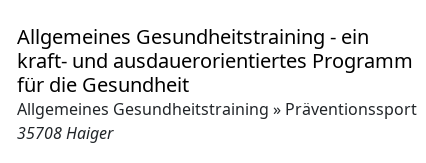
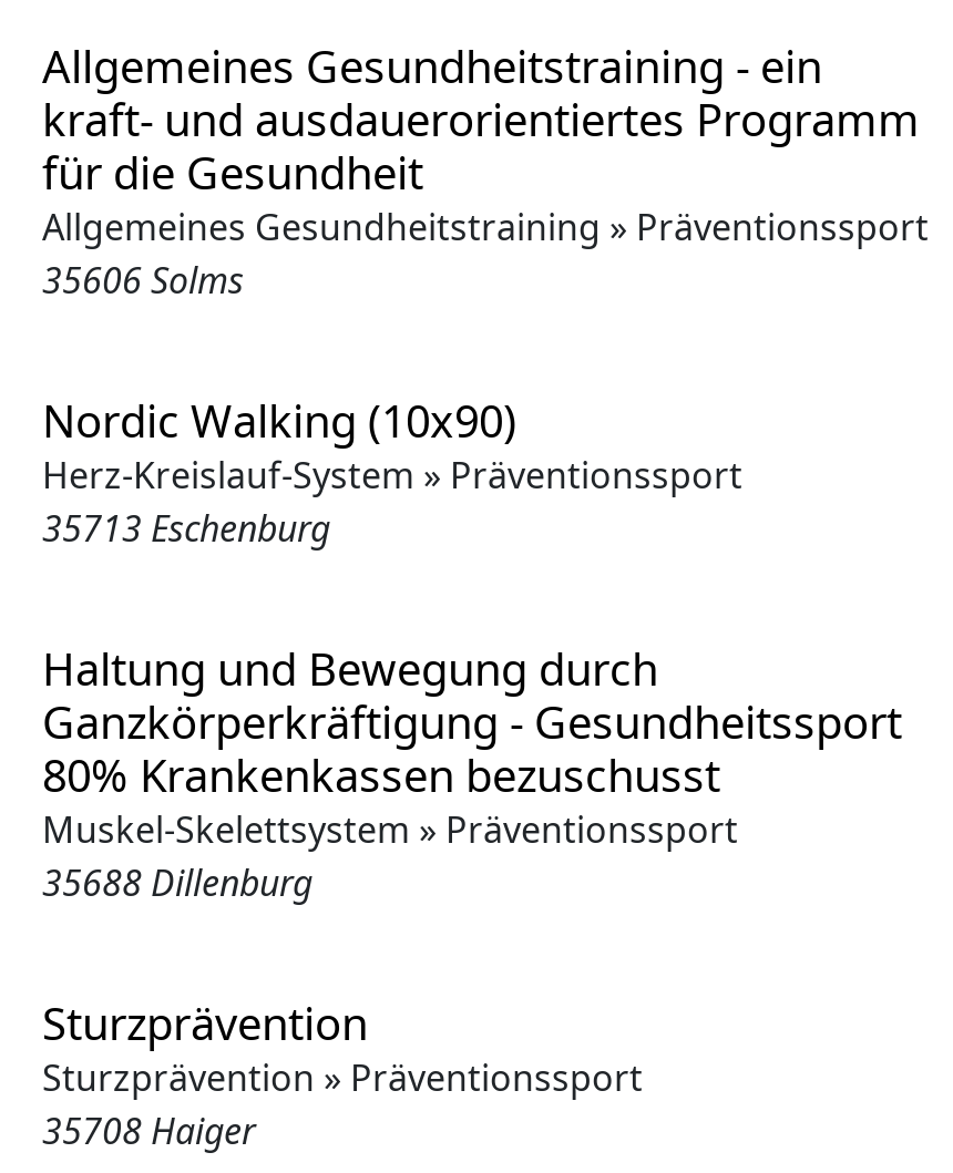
+ 35606 Solms
+ Nordic Walking (10x90)
+ Herz-Kreislauf-System » Präventionssport
+ 35713 Eschenburg
+ Haltung und Bewegung durch
+ Ganzkörperkräftigung - Gesundheitssport
+ 80% Krankenkassen bezuschusst
+ Muskel-Skelettsystem » Präventionssport
+ 35688 Dillenburg
+ Sturzprävention
+ Sturzprävention » Präventionssport
